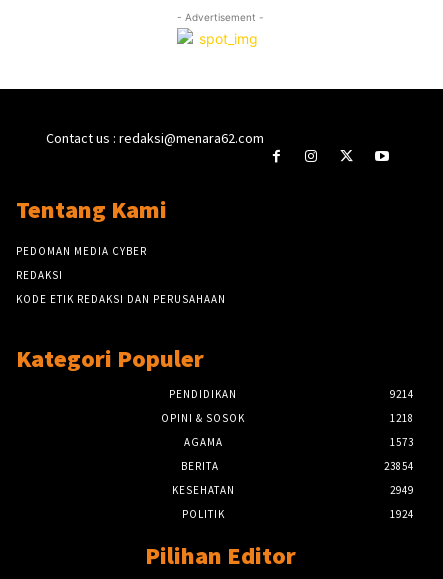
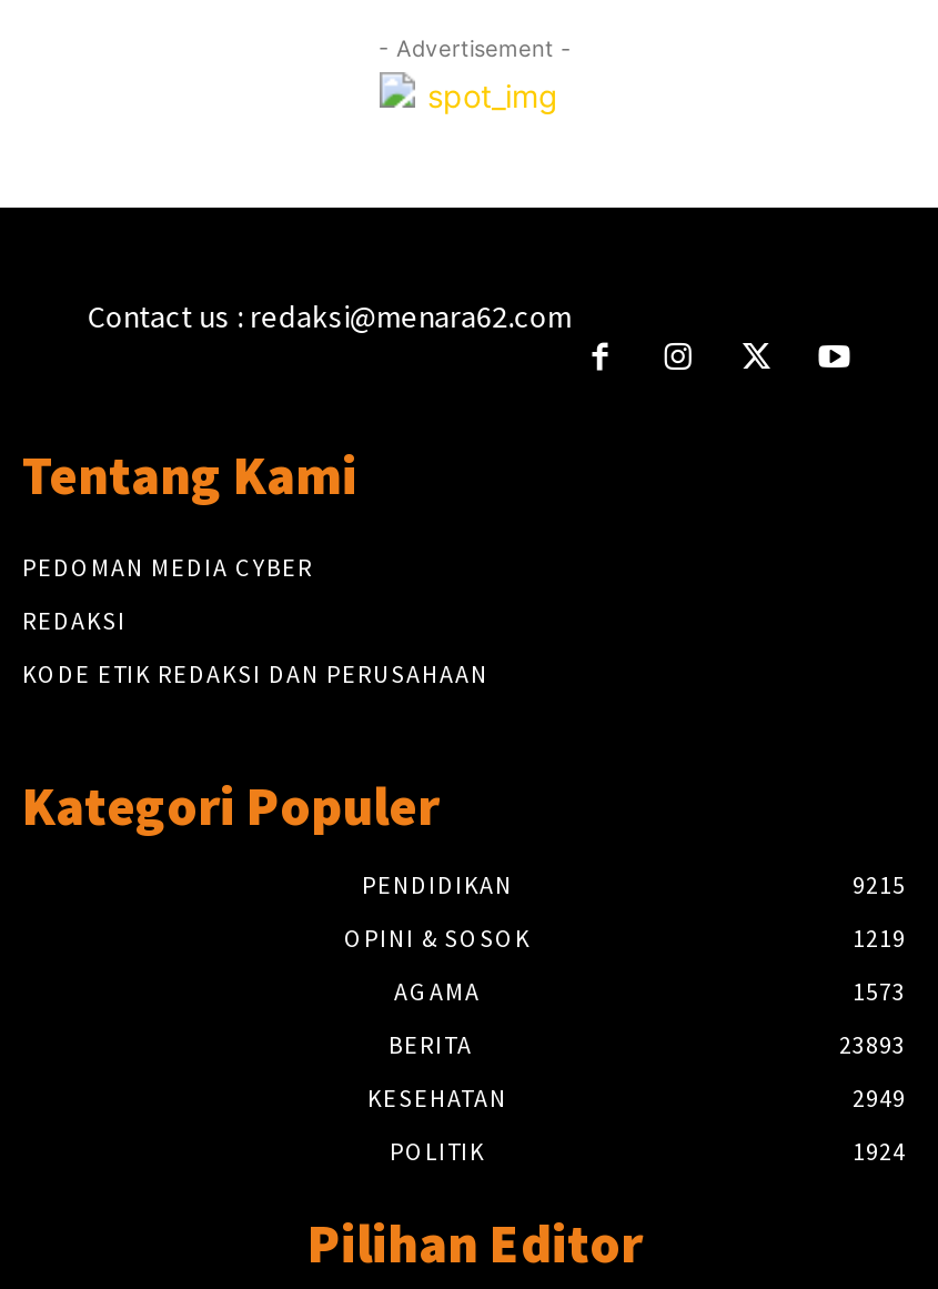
- 9214
+ 9215

- 1218
+ 1219

- 23854
+ 23893
